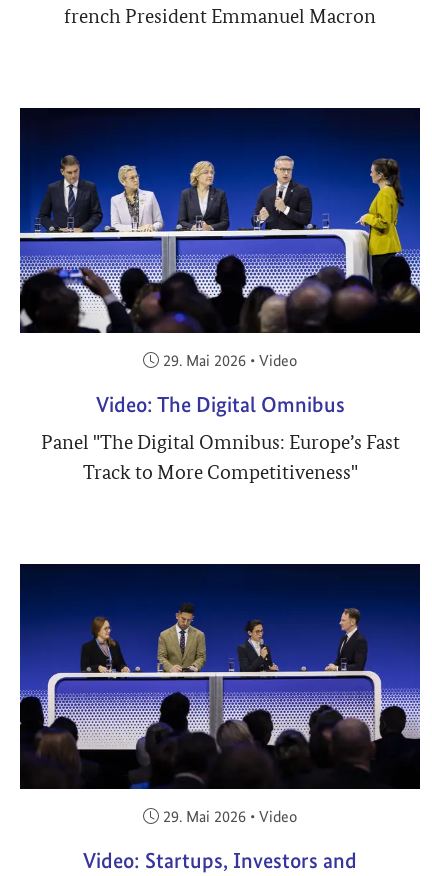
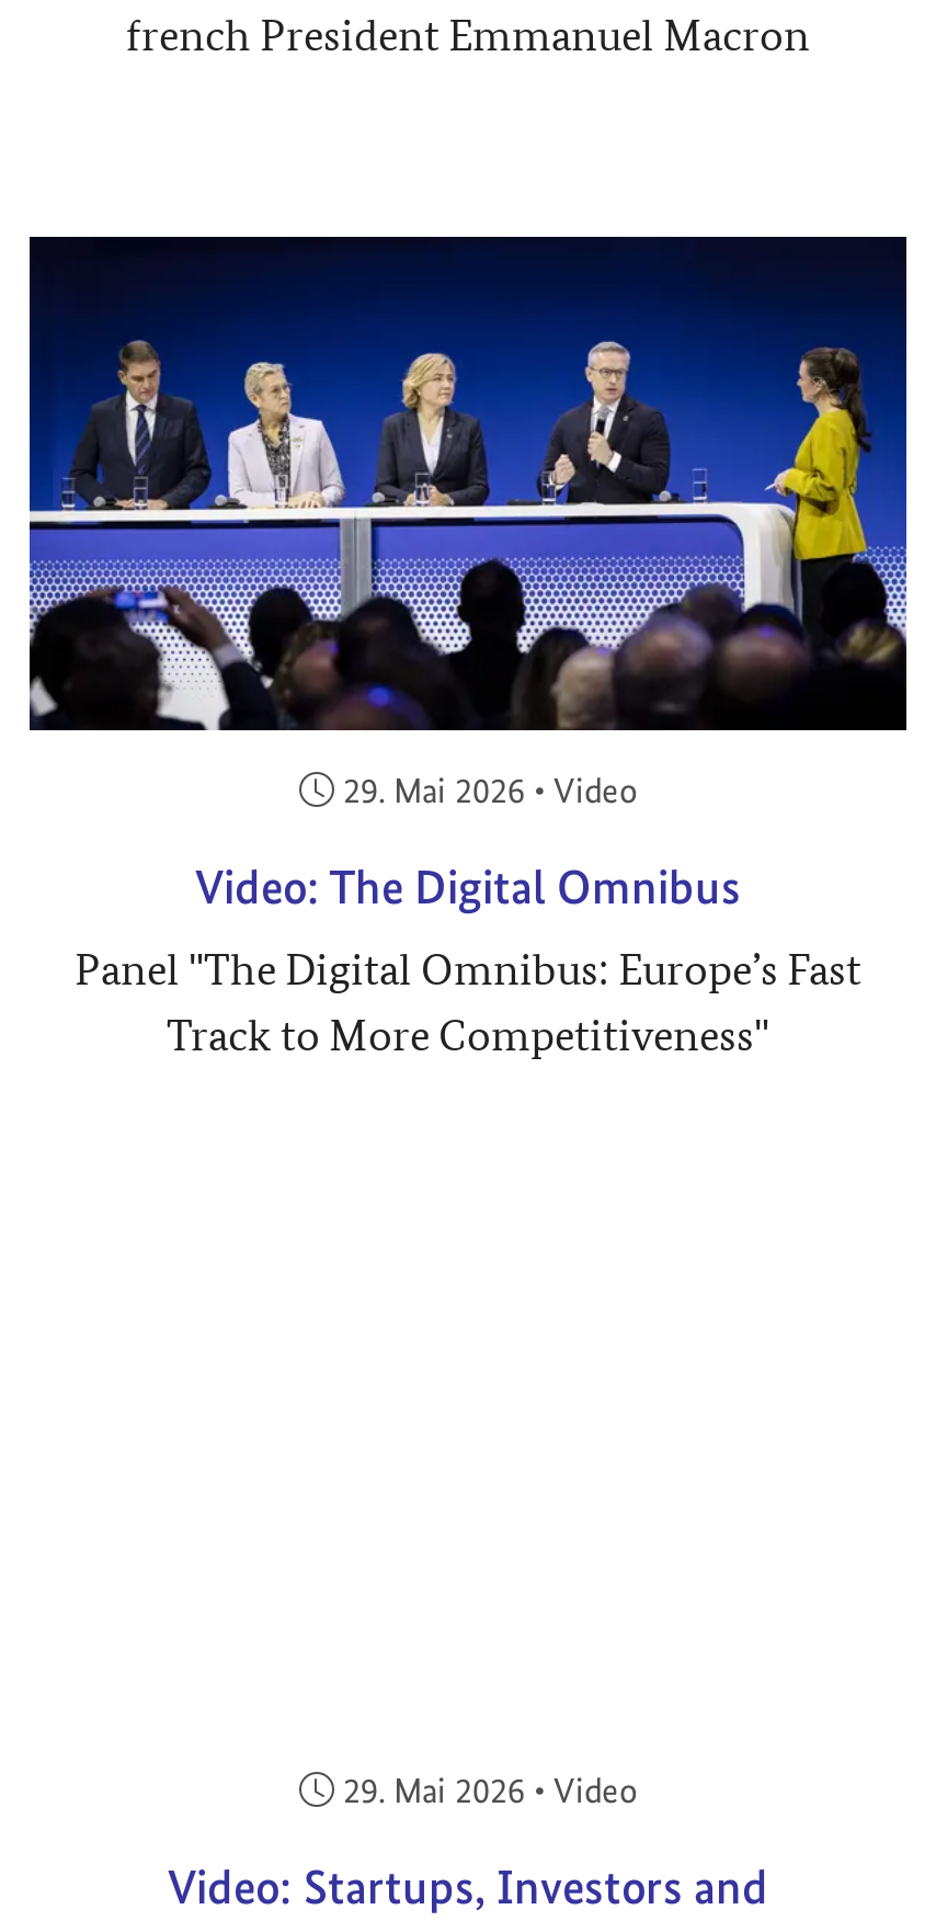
- [image]
